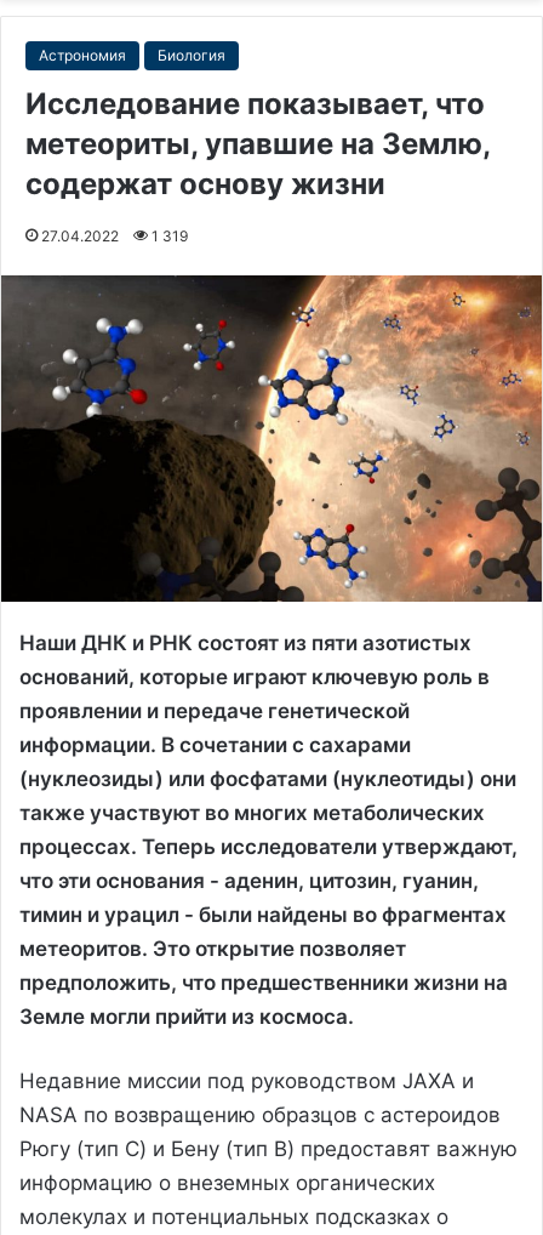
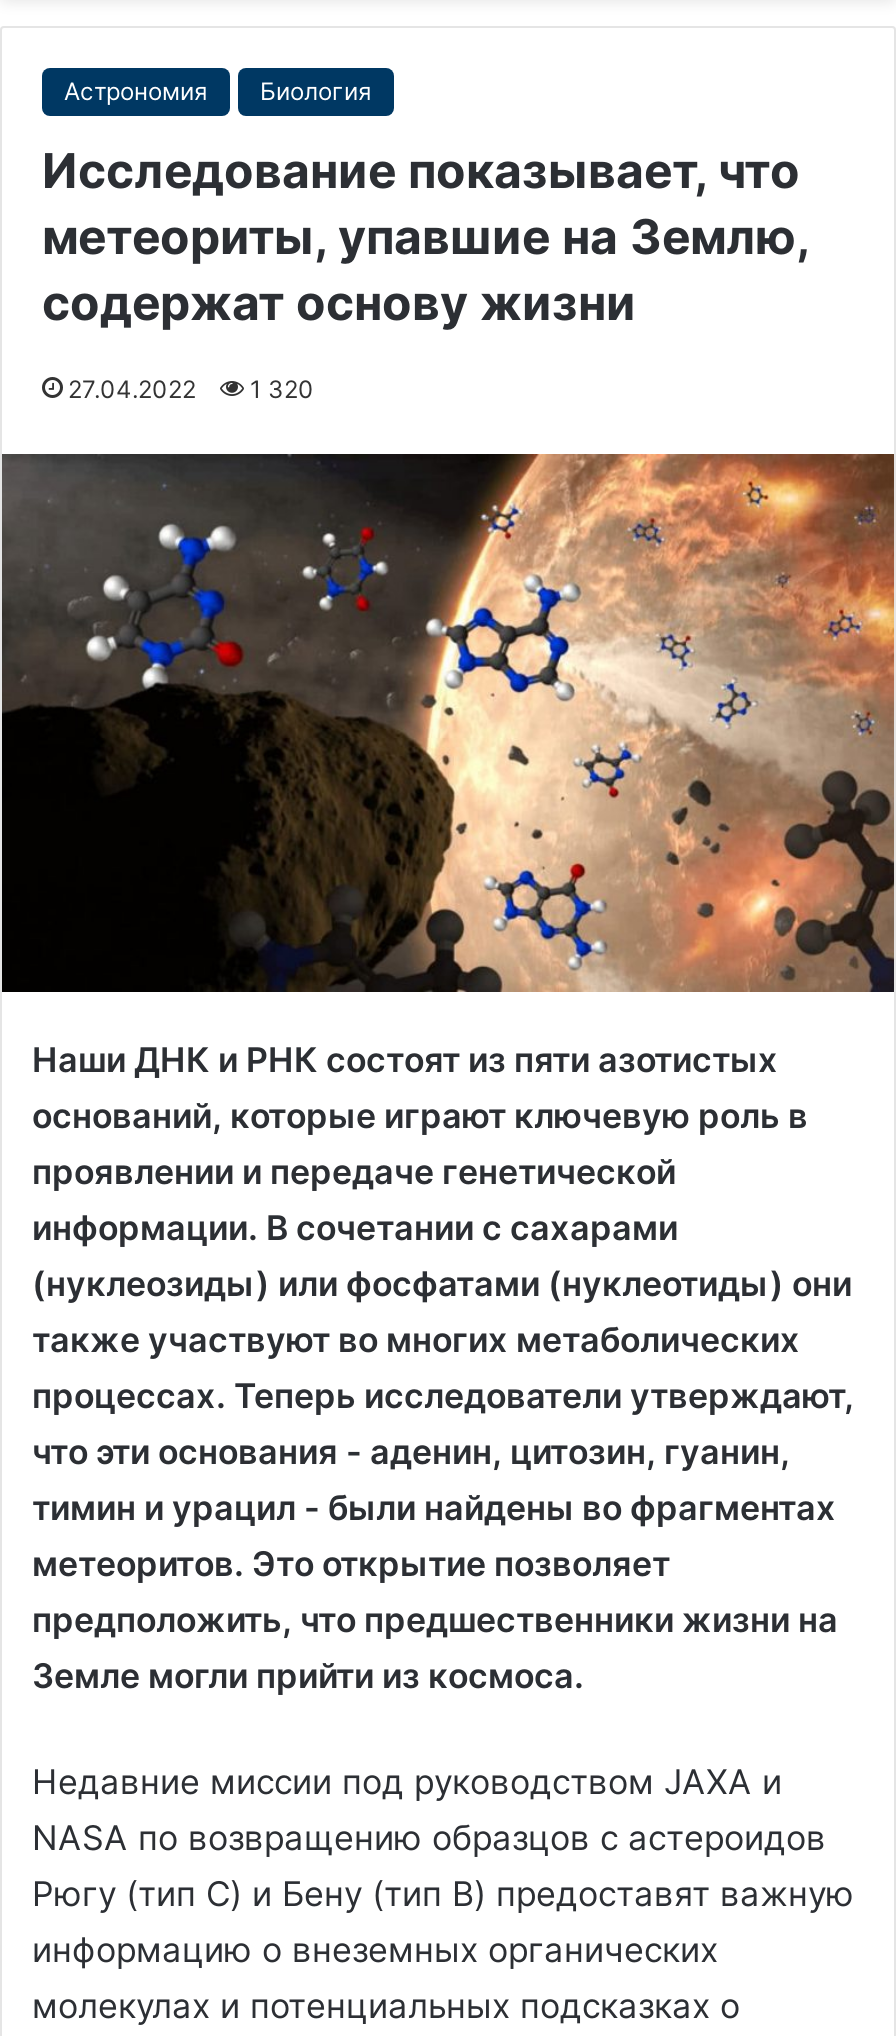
- 27.04.2022 1 319
+ 27.04.2022 1 320
